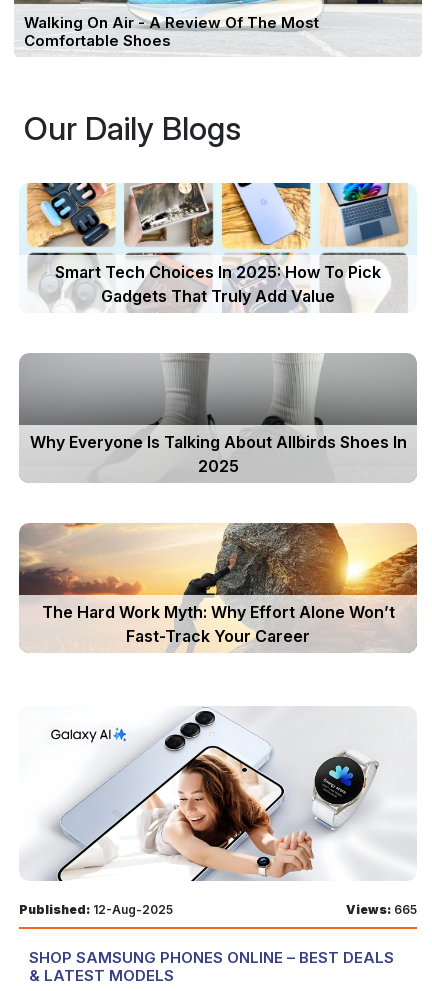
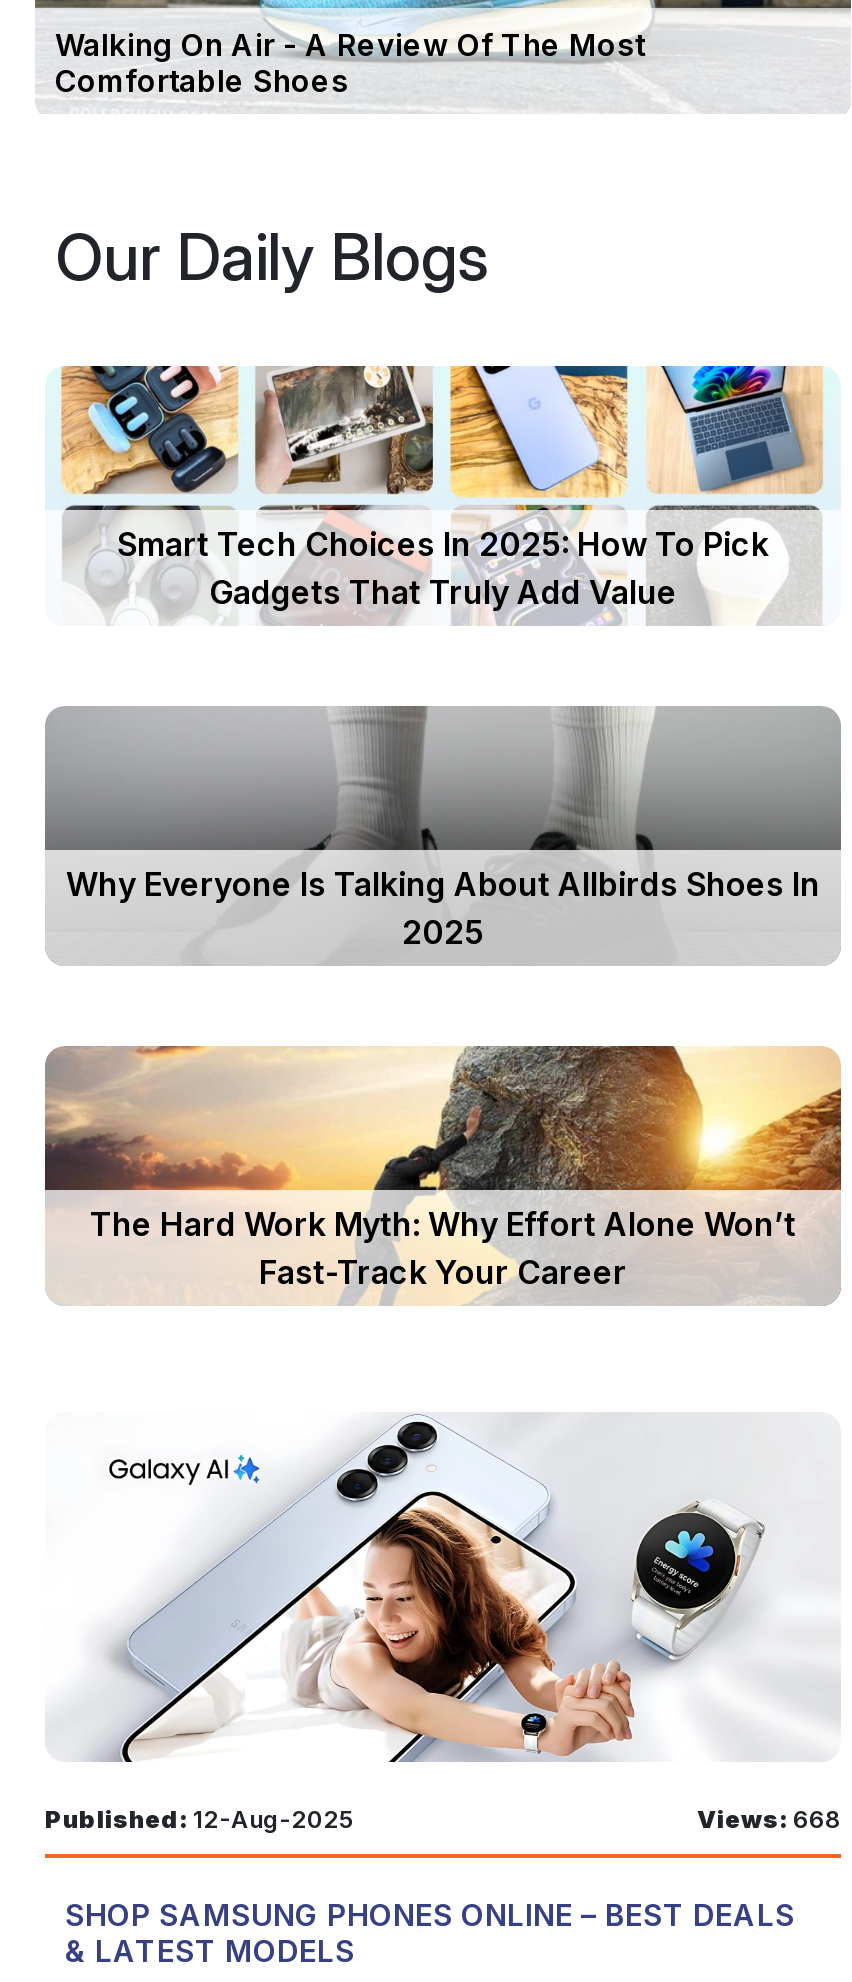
- Views: 665
+ Views: 668
